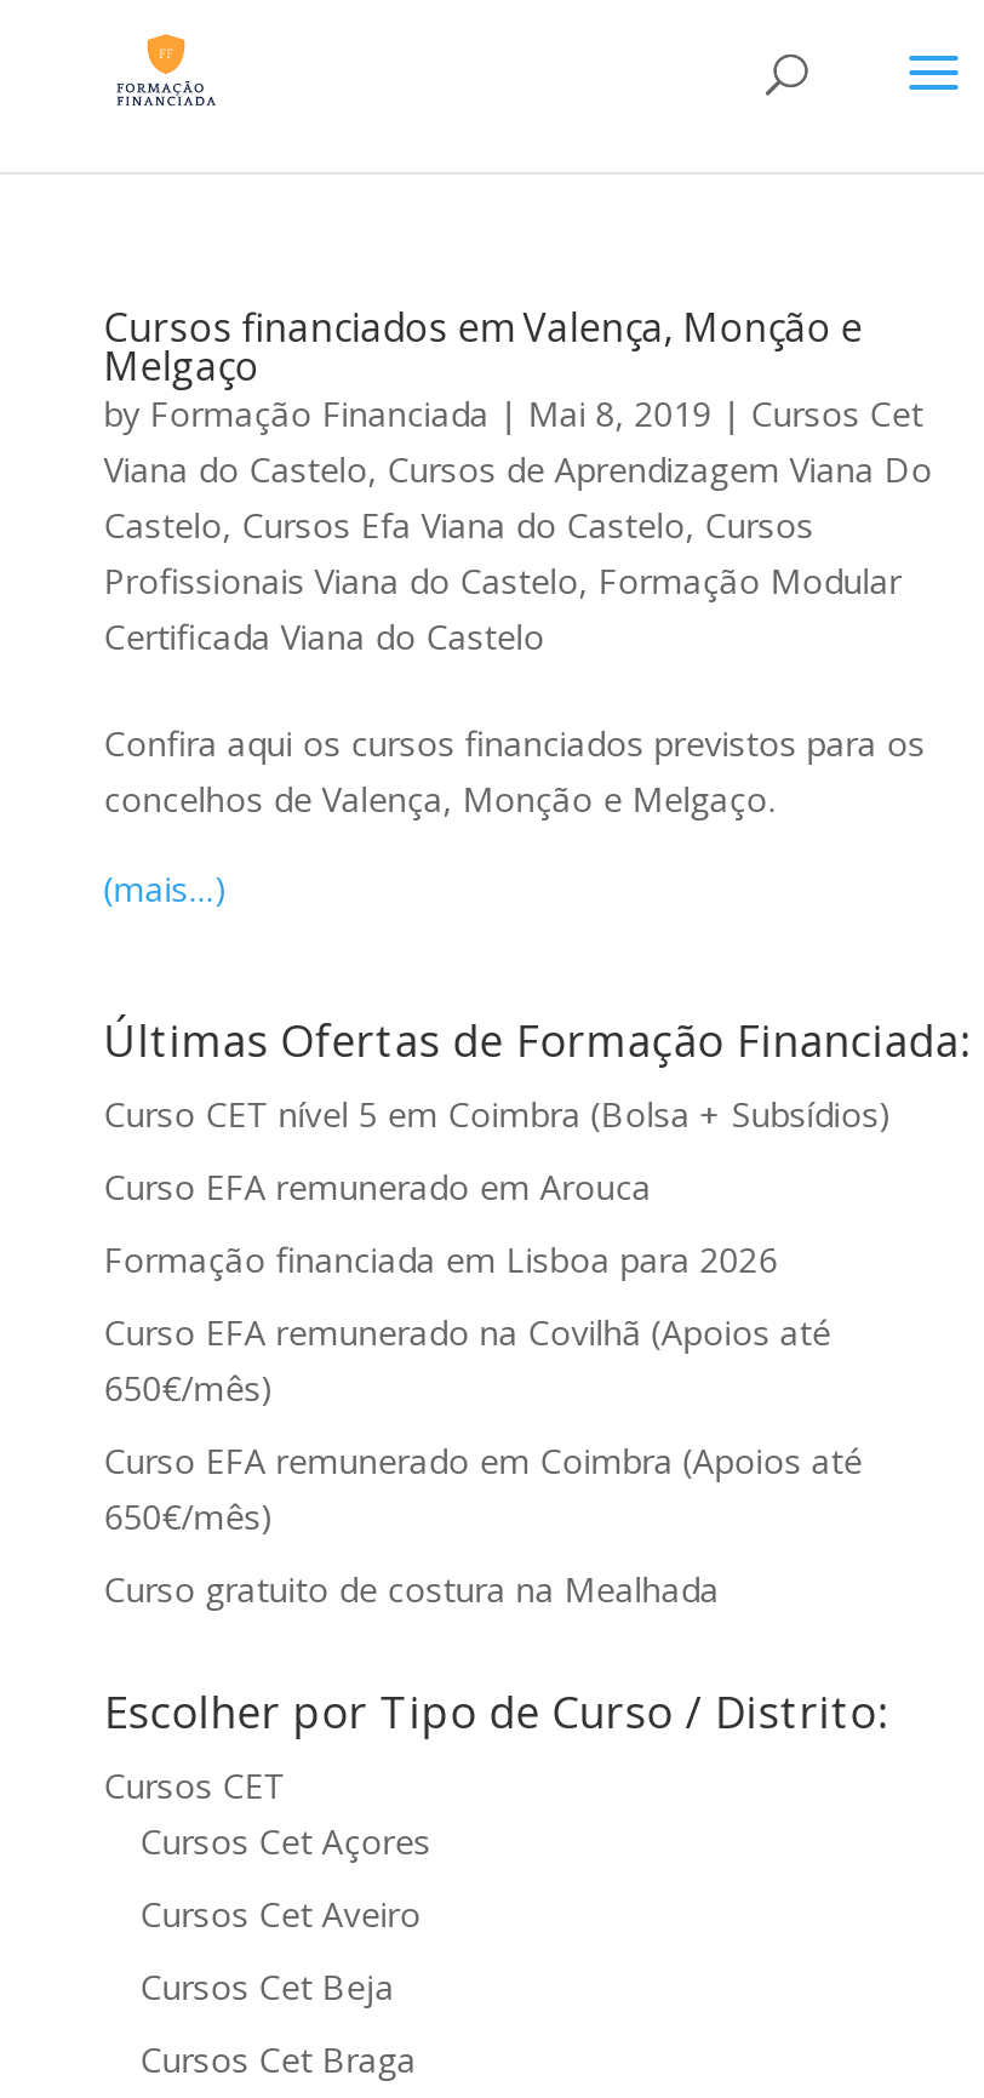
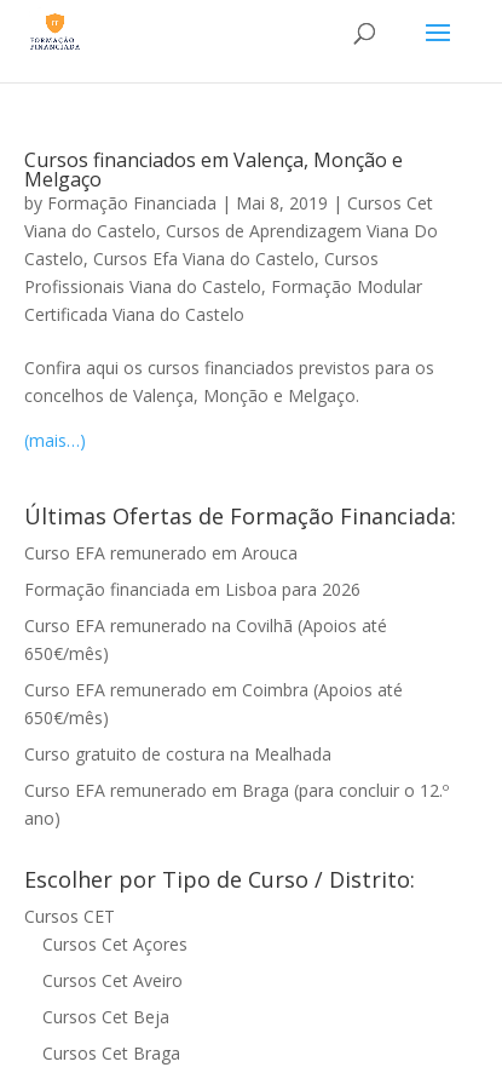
- Curso CET nível 5 em Coimbra (Bolsa + Subsídios)

moved up: Curso EFA remunerado em Arouca | Formação financiada em Lisboa para 2026 | Curso EFA remunerado na Covilhã (Apoios até | 650€/mês) | Curso EFA remunerado em Coimbra (Apoios até | 650€/mês) | Curso gratuito de costura na Mealhada

+ Curso EFA remunerado em Braga (para concluir o 12.º
+ ano)
